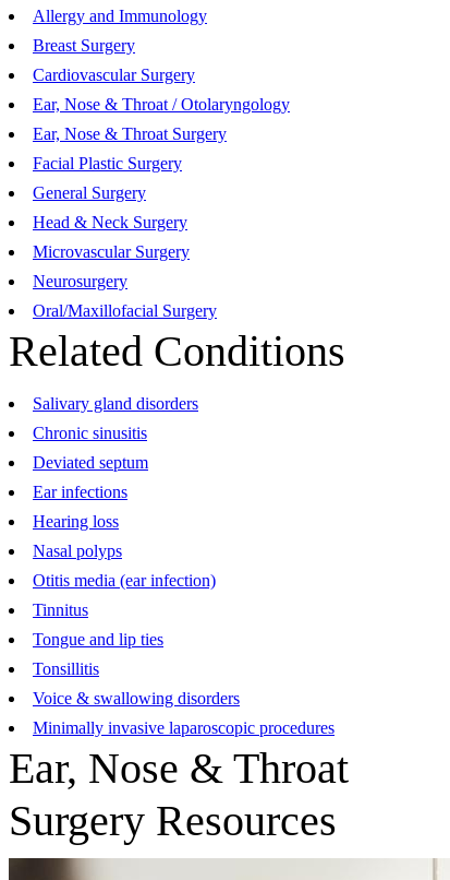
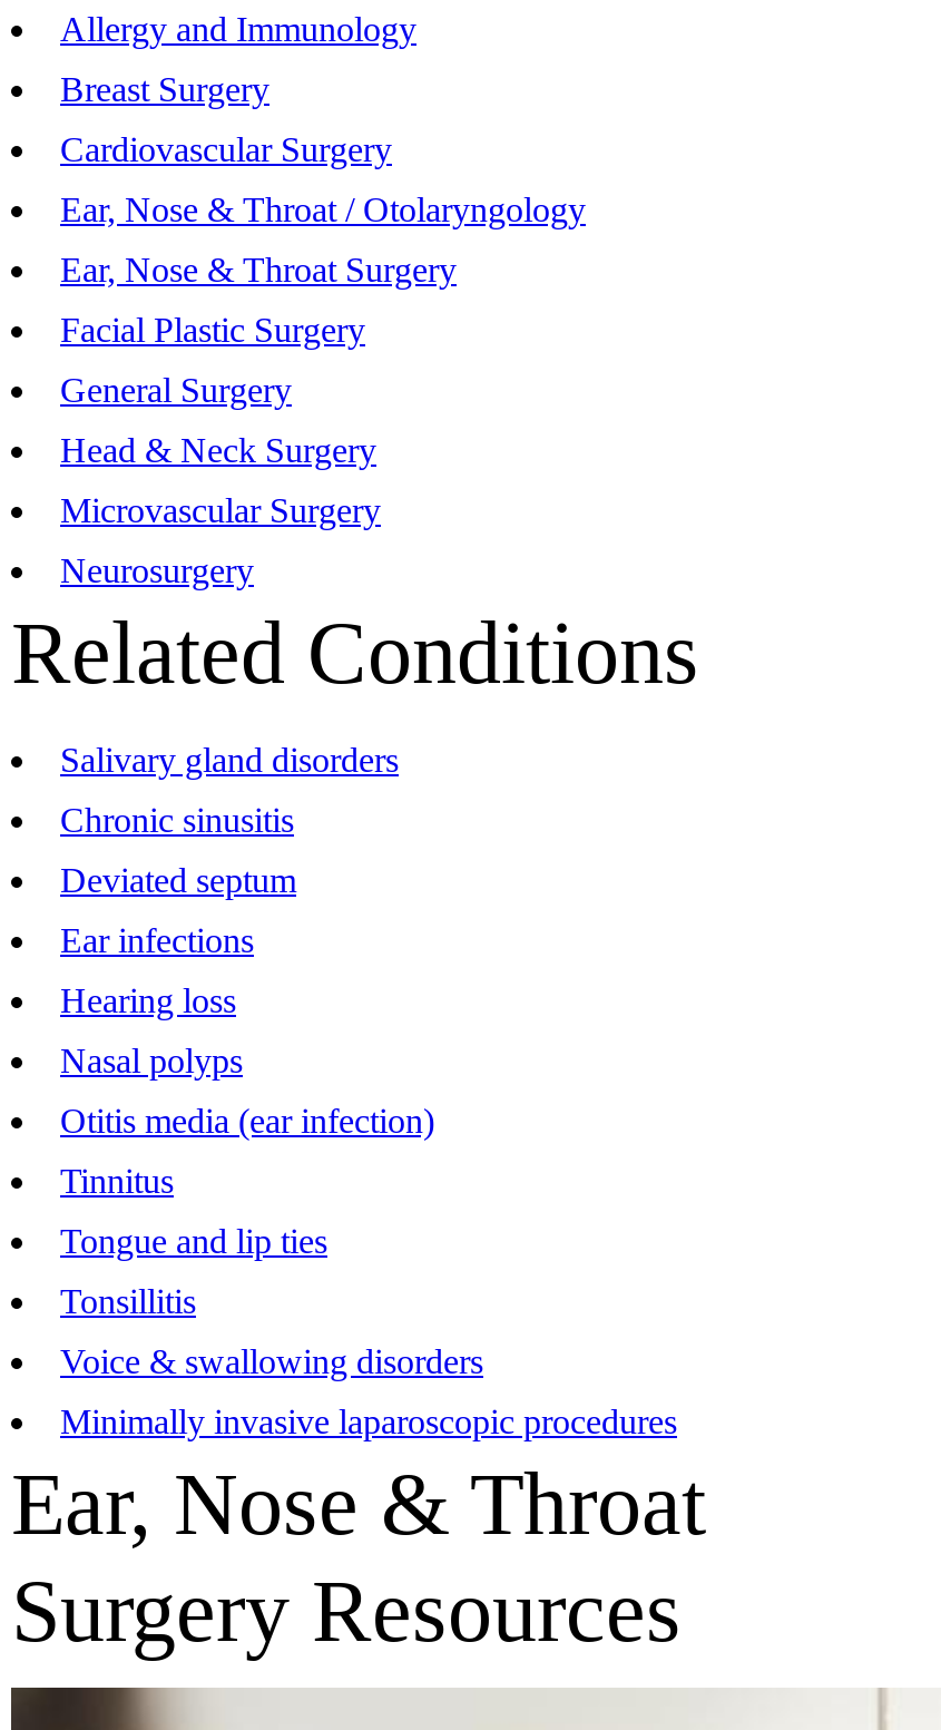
- Oral/Maxillofacial Surgery
